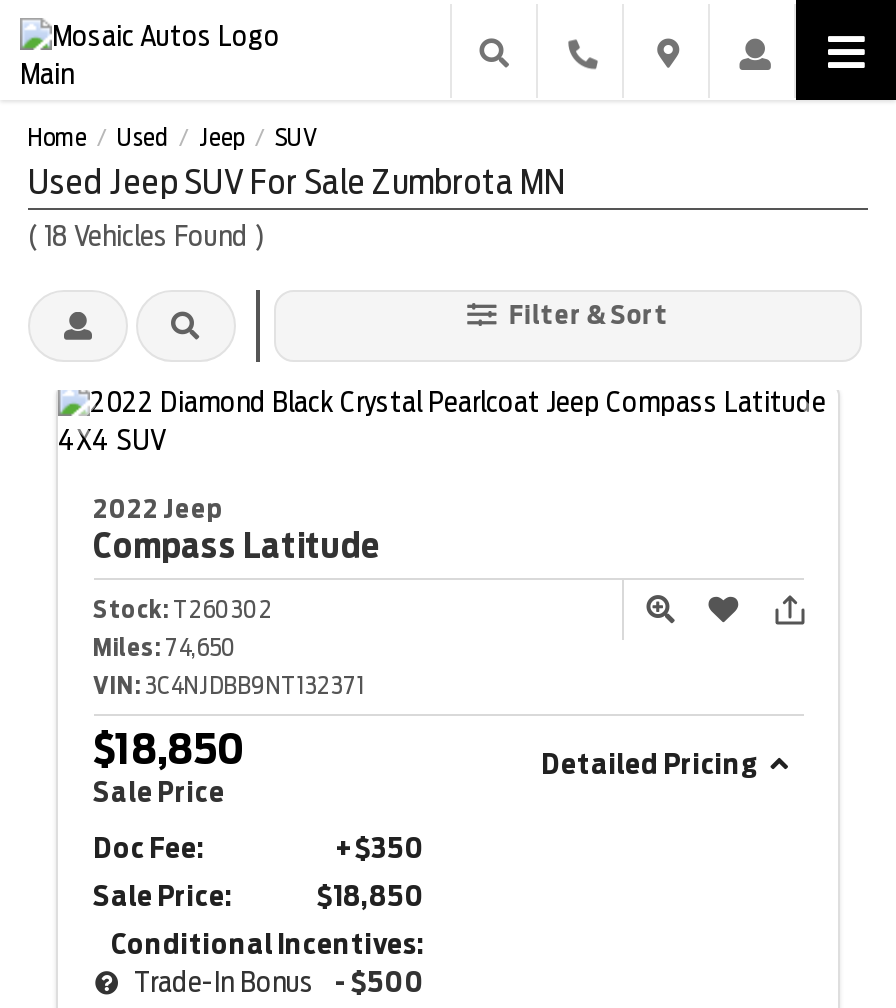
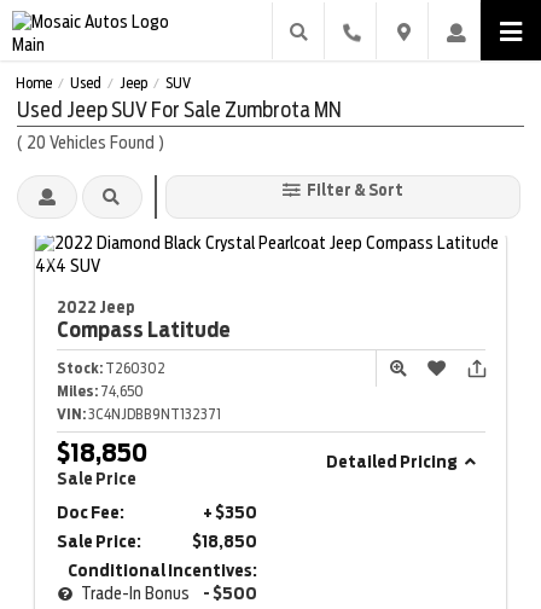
- (18 Vehicles Found)
+ (20 Vehicles Found)
